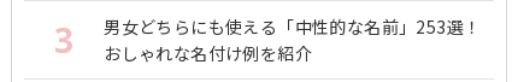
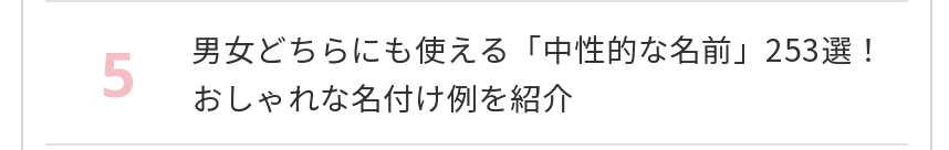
- 3 男女どちらにも使える「中性的な名前」253選！ おしゃれな名付け例を紹介
+ 5 男女どちらにも使える「中性的な名前」253選！ おしゃれな名付け例を紹介
